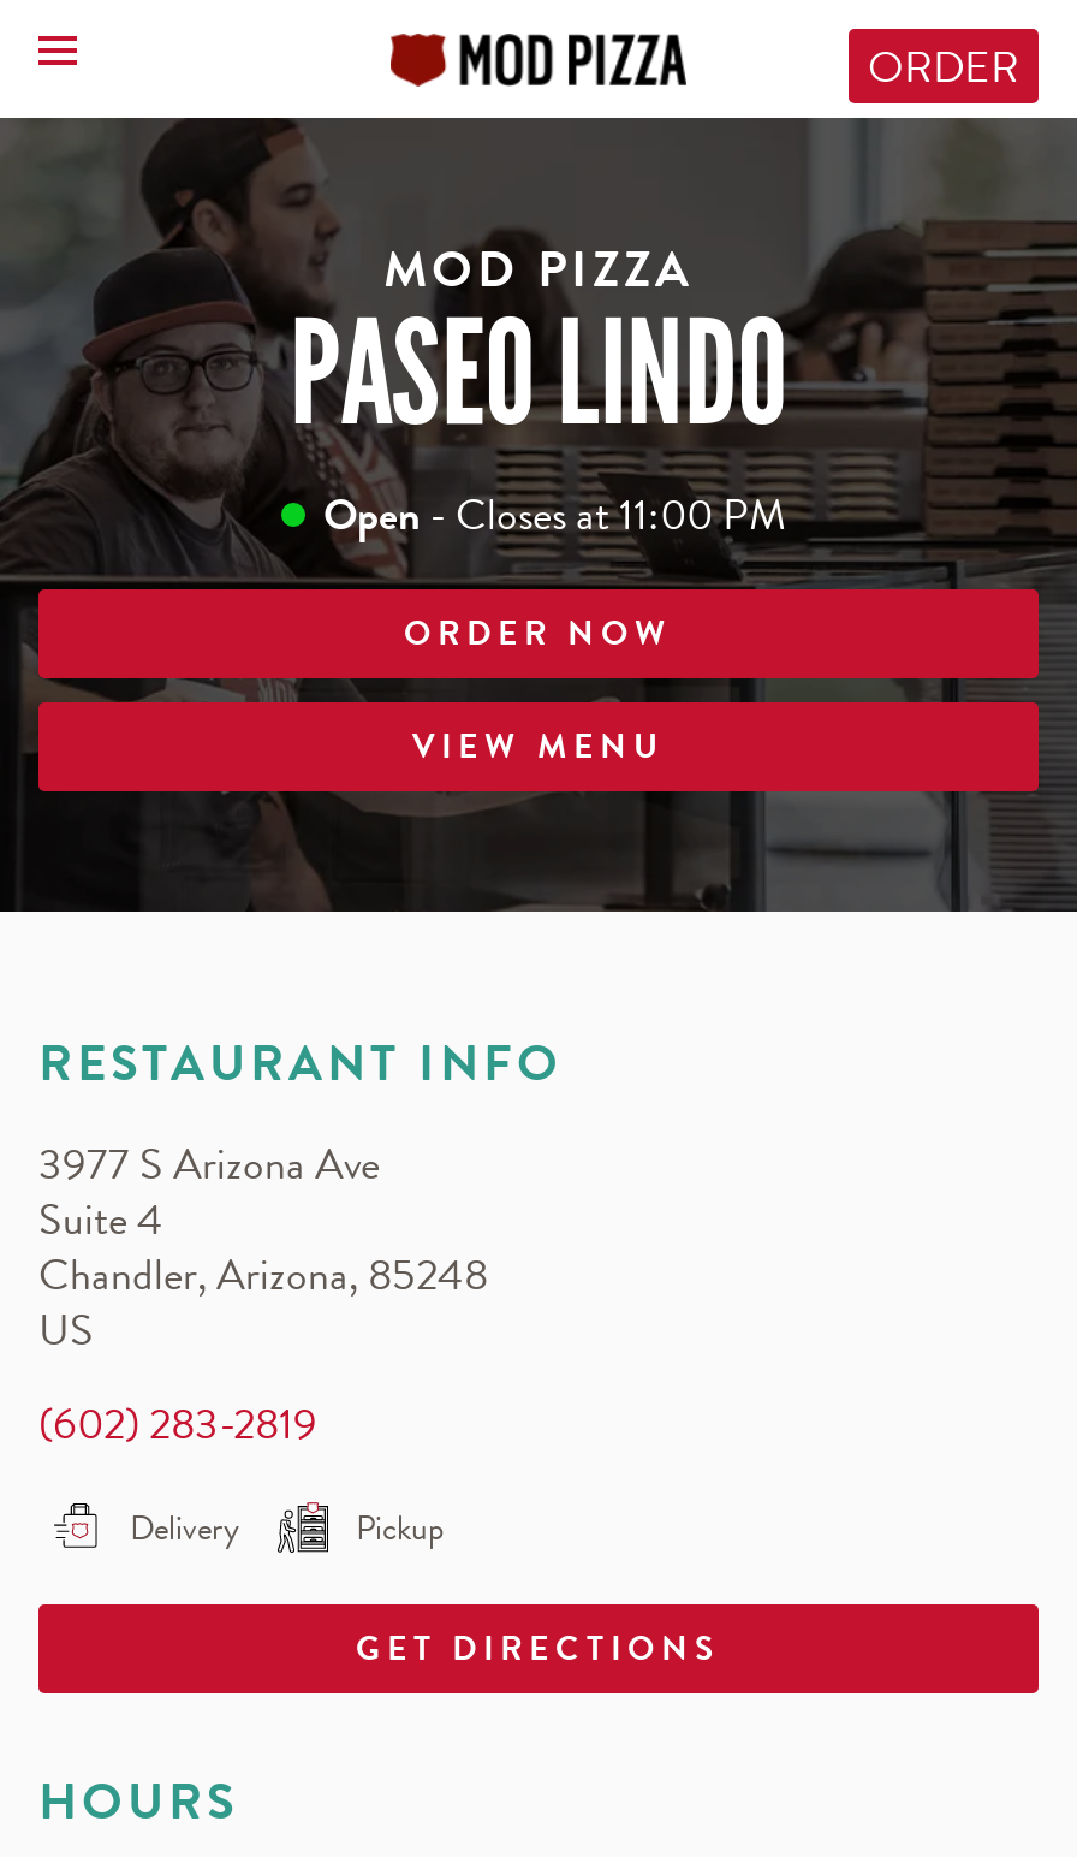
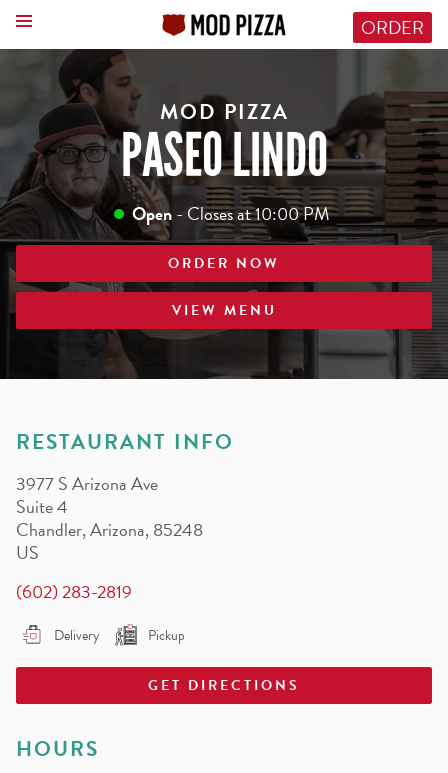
- Open - Closes at 11:00 PM
+ Open - Closes at 10:00 PM
